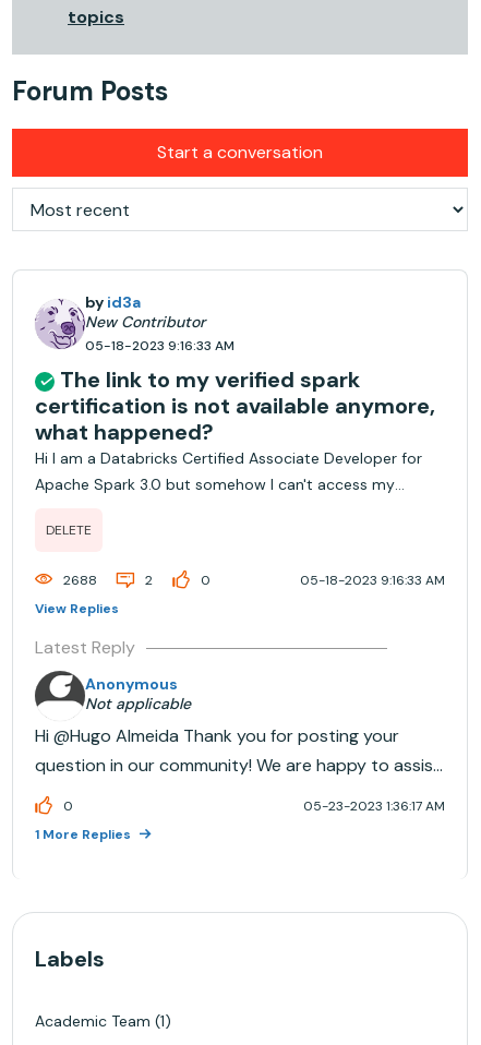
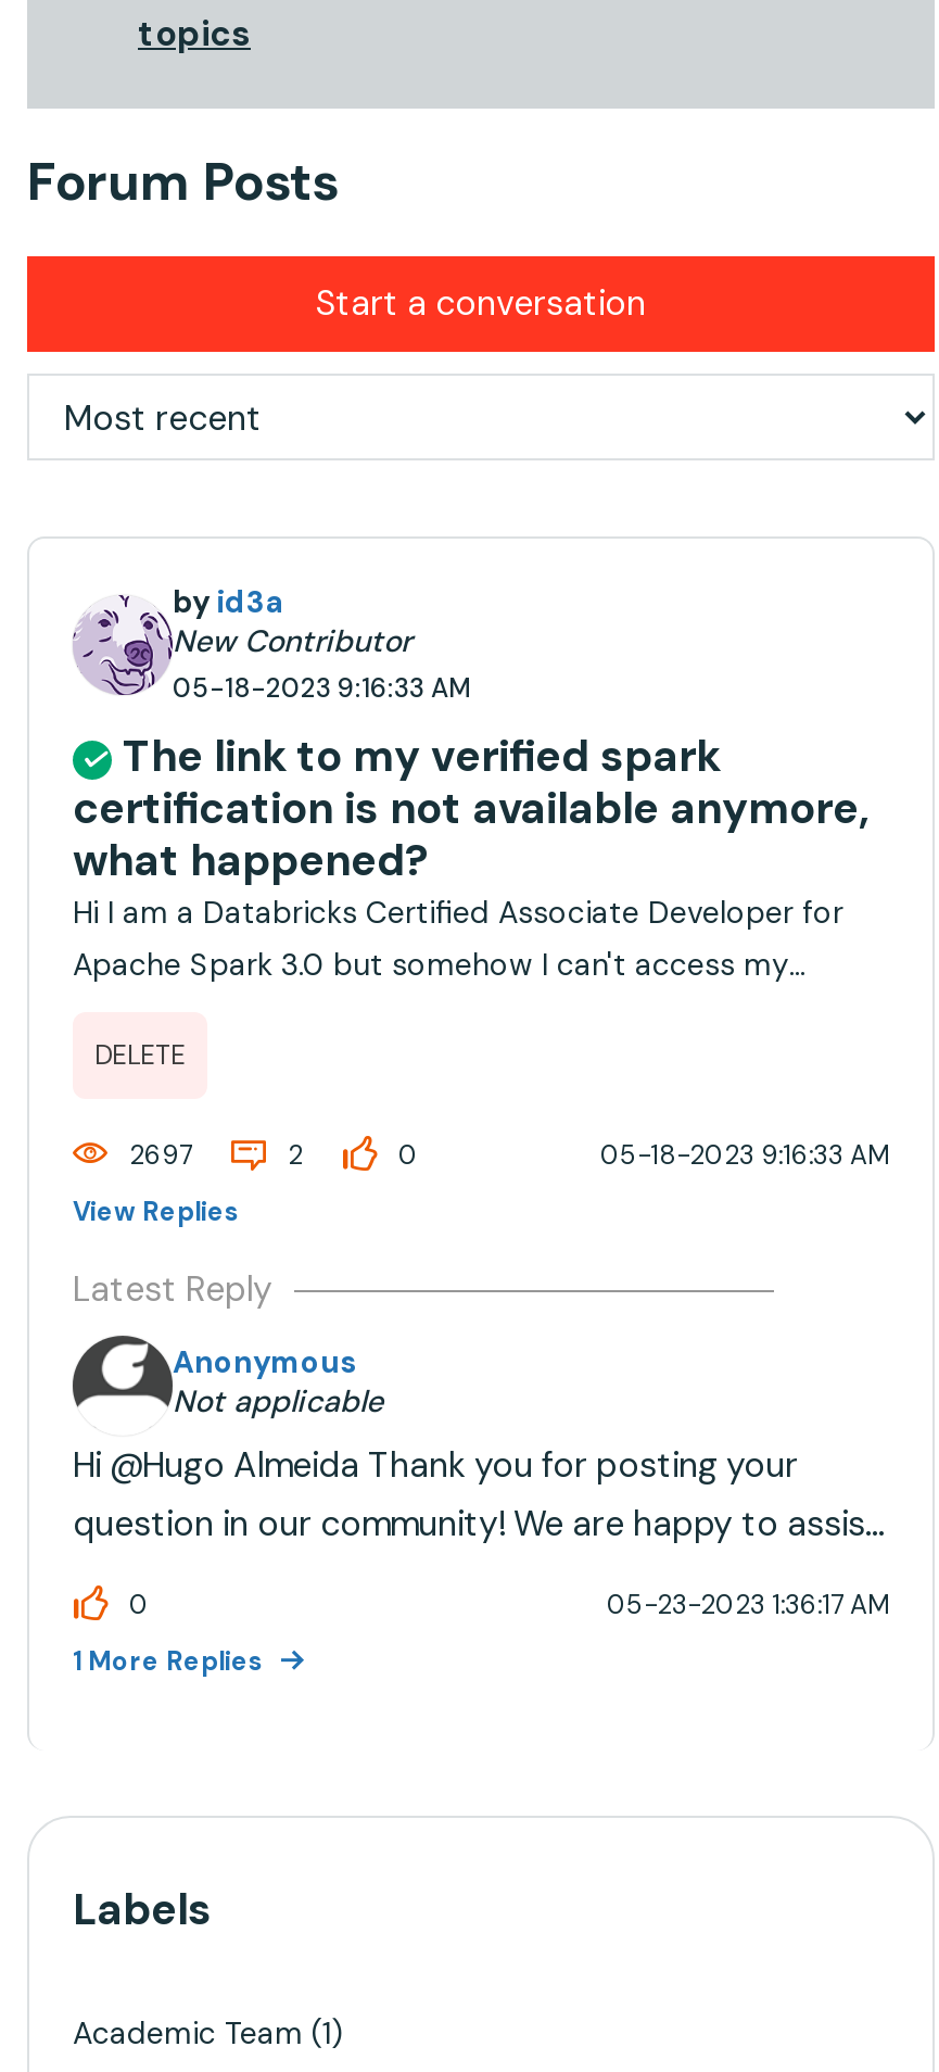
- 2688
+ 2697
